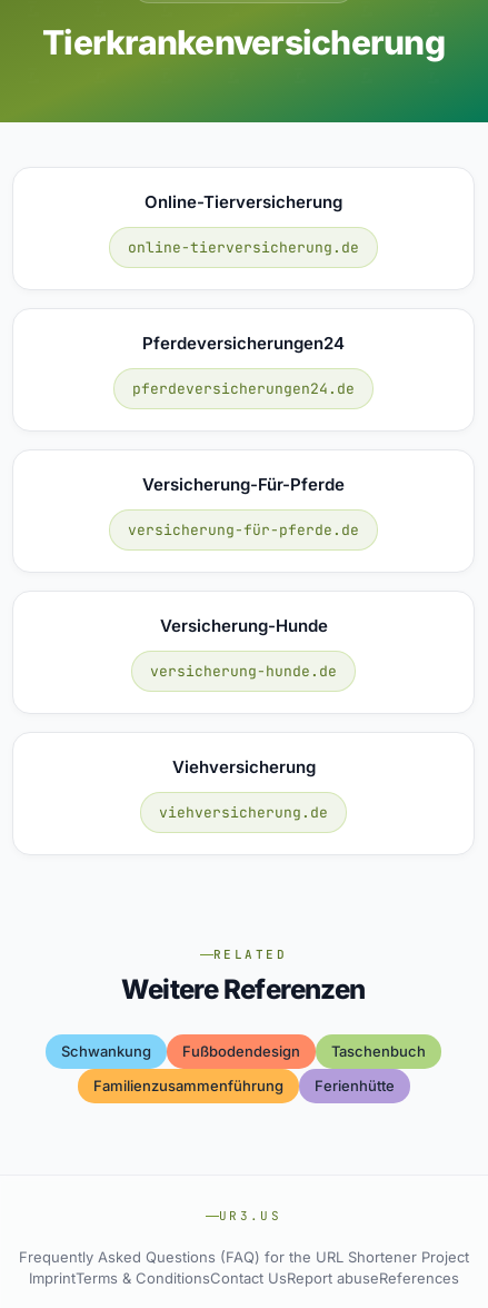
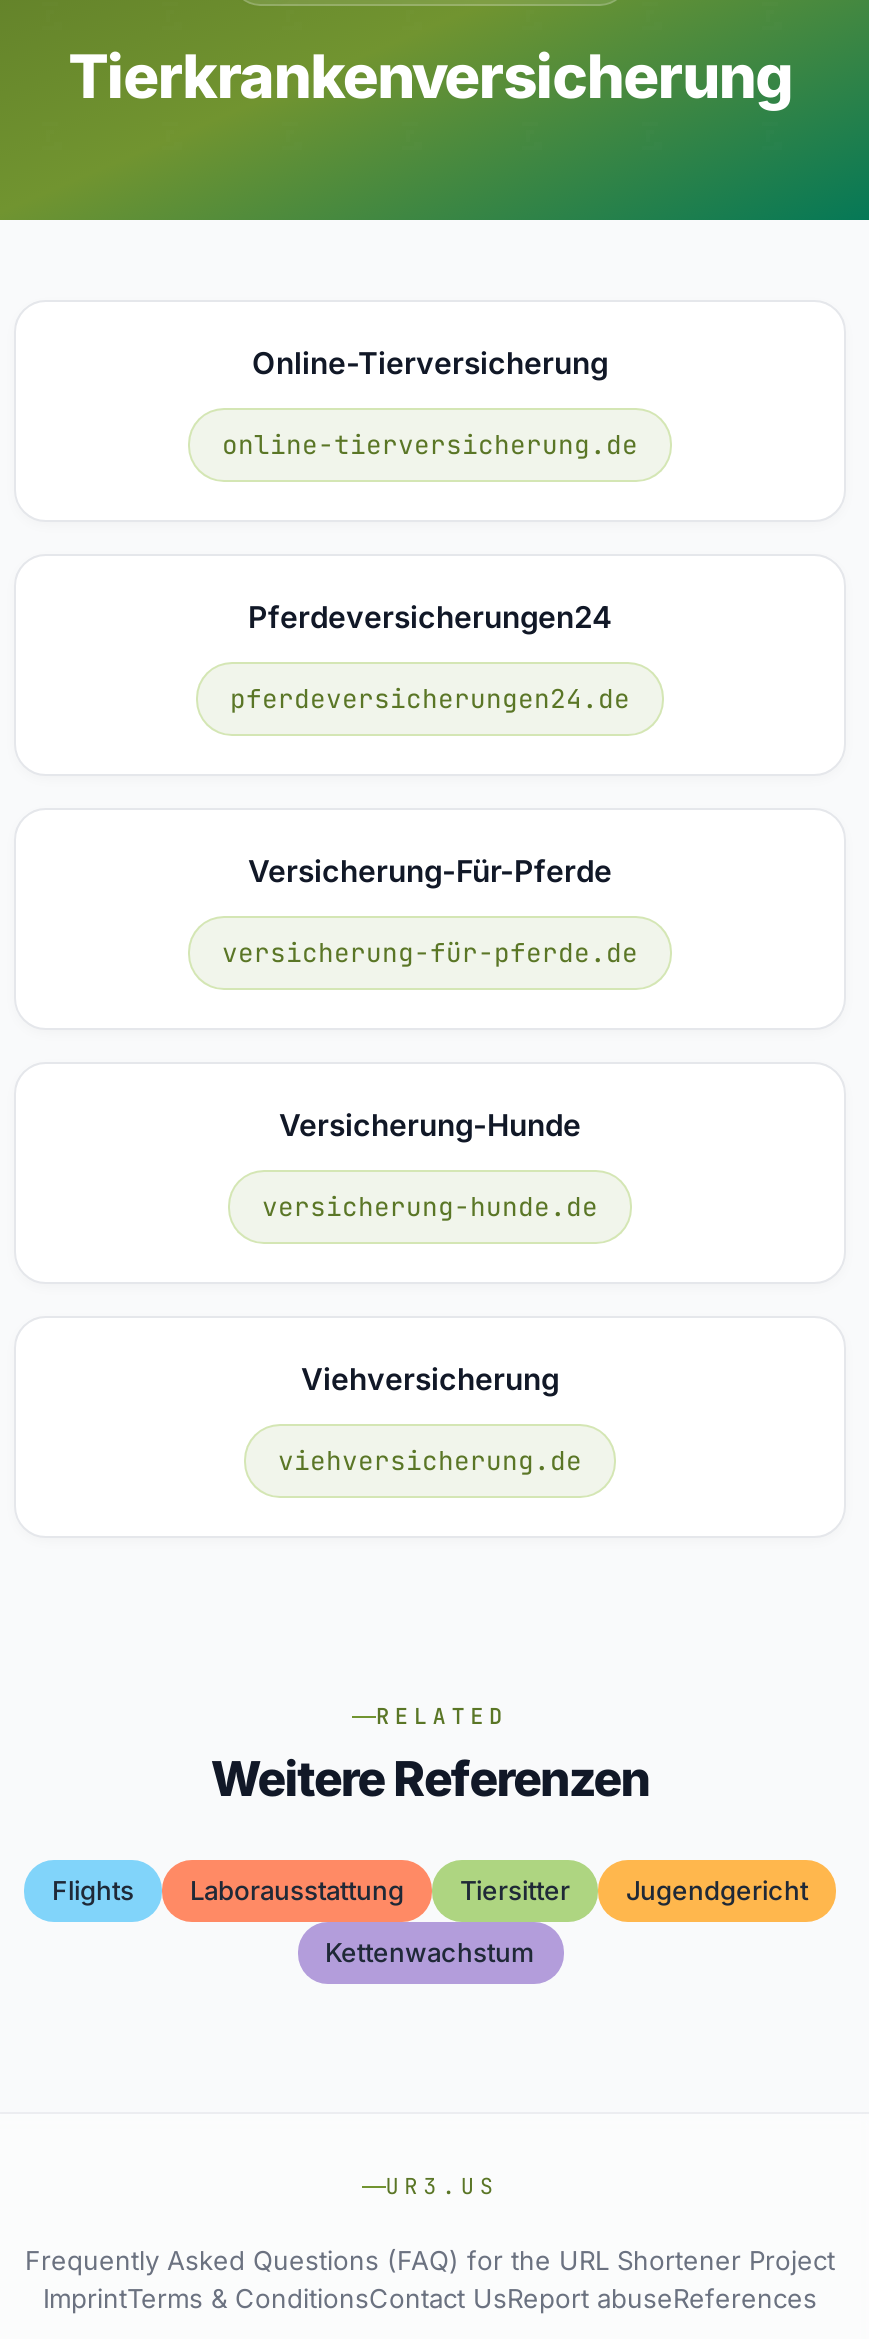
- Schwankung
- Fußbodendesign
- Taschenbuch
+ Flights
+ Laborausstattung
+ Tiersitter
+ Jugendgericht

- Familienzusammenführung
- Ferienhütte
+ Kettenwachstum
